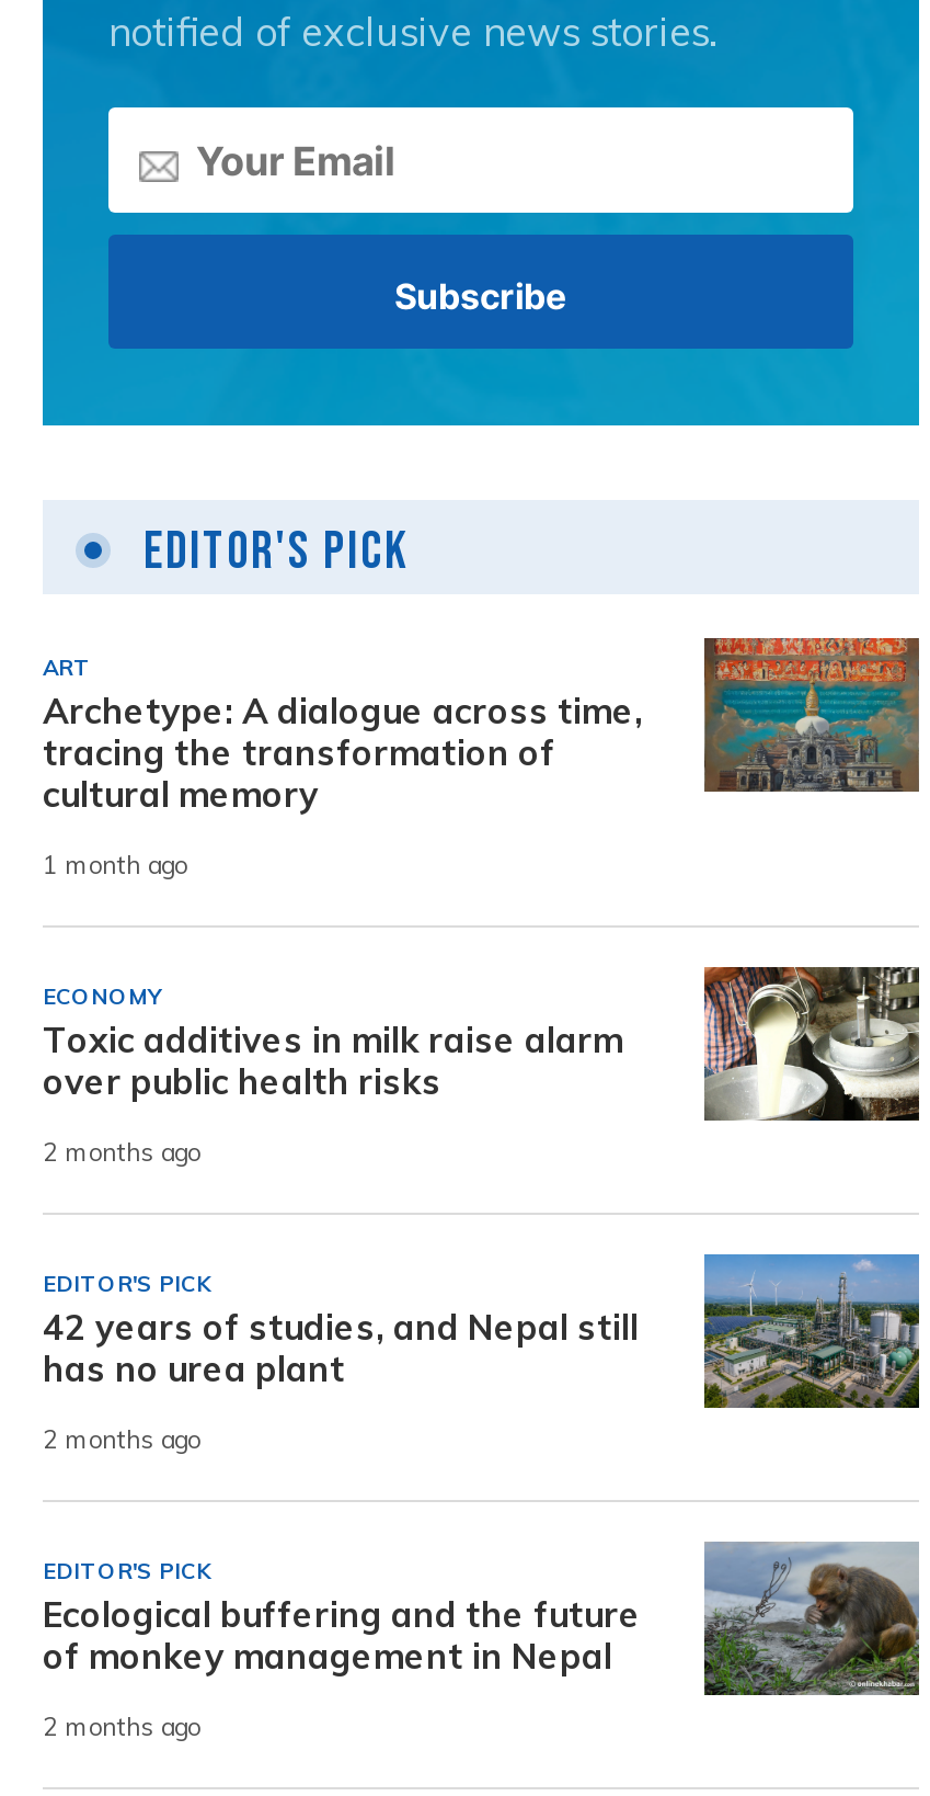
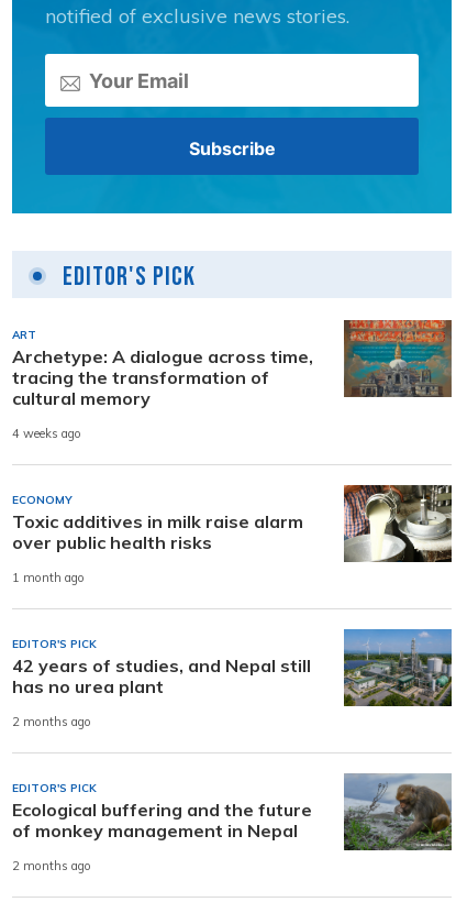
- 1 month ago
+ 4 weeks ago

- 2 months ago
+ 1 month ago
